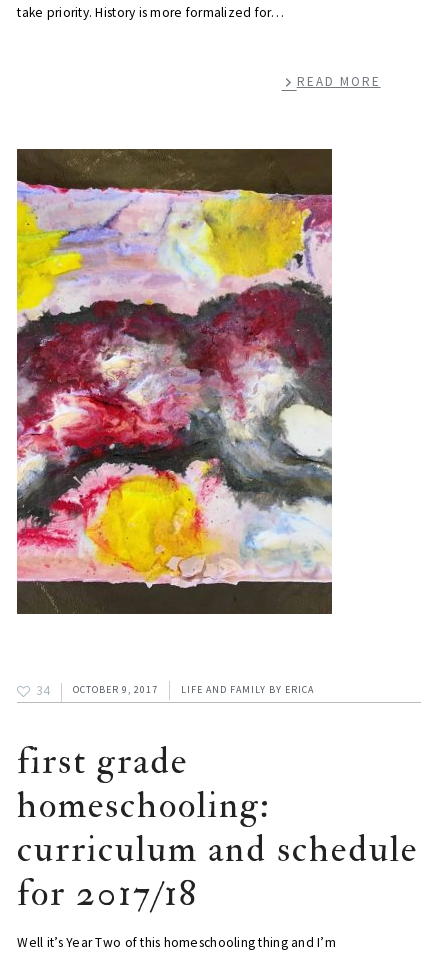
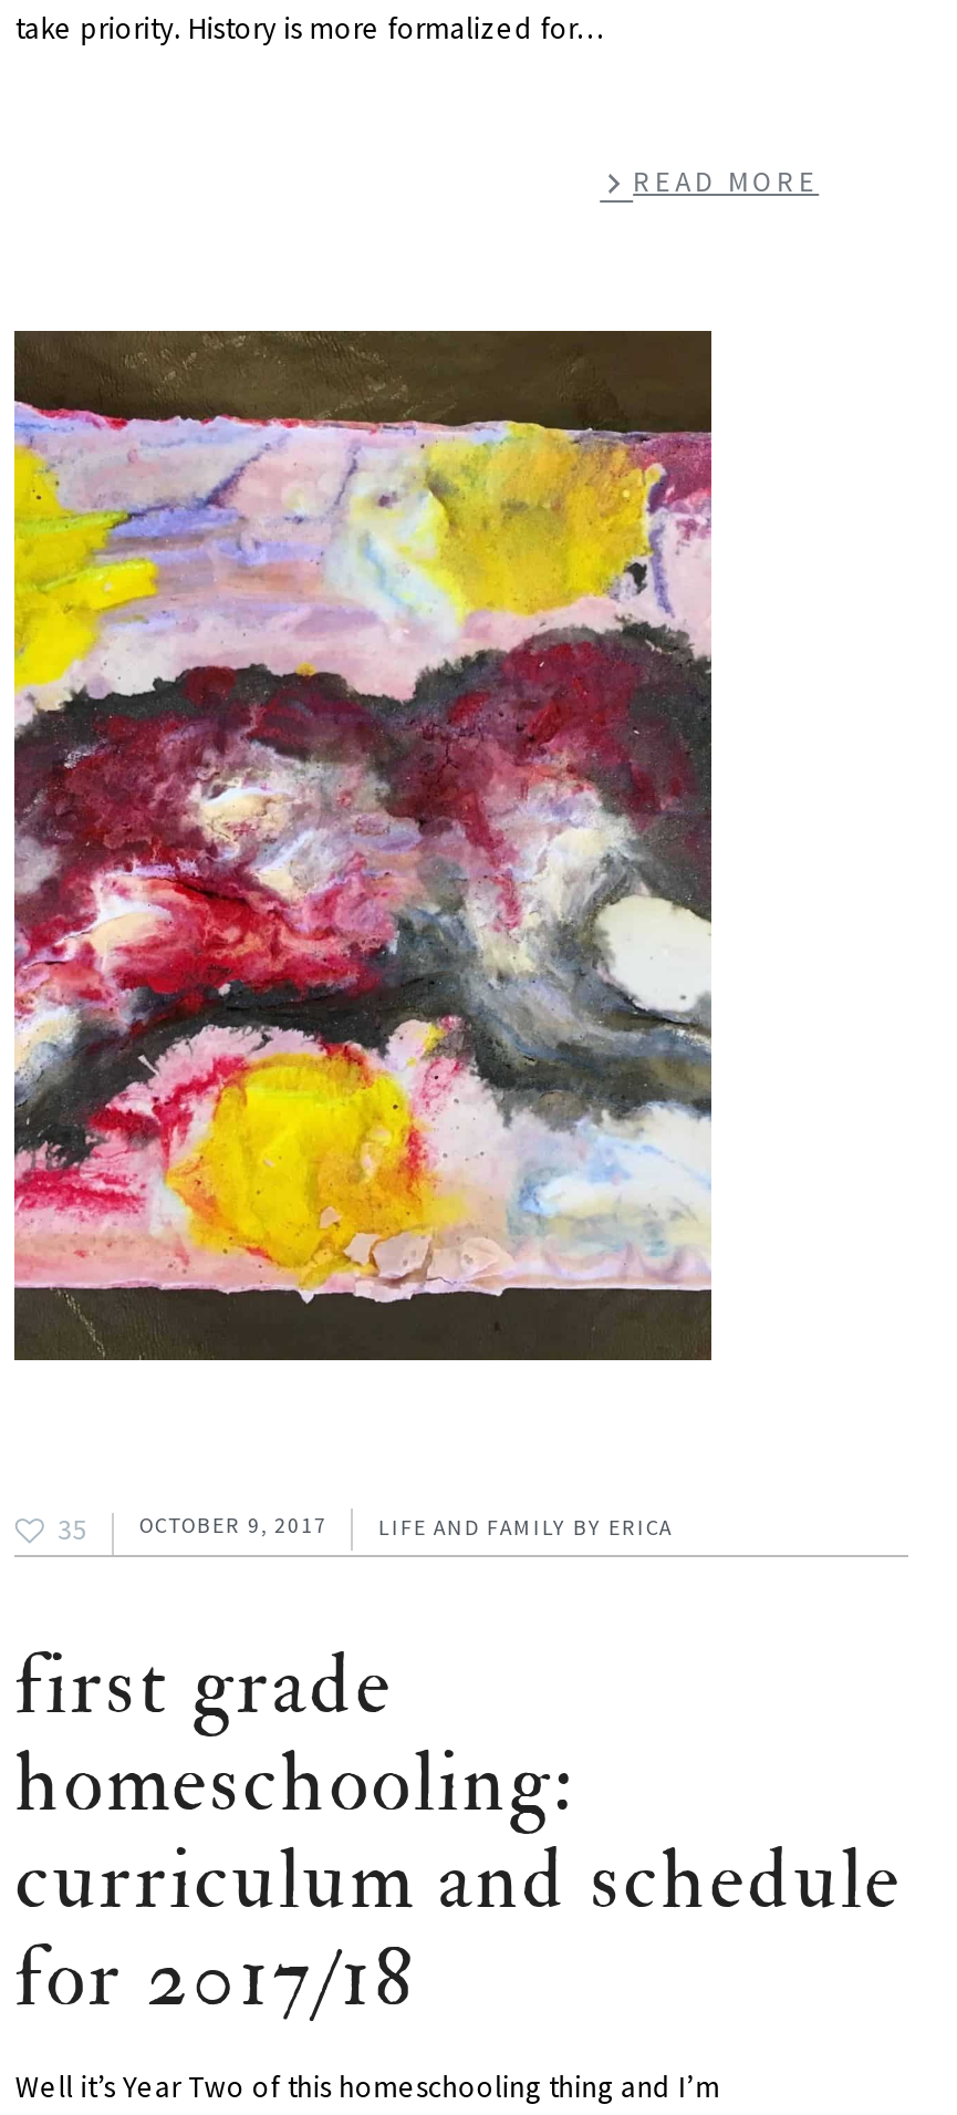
- 34 OCTOBER 9, 2017 LIFE AND FAMILY BY ERICA
+ 35 OCTOBER 9, 2017 LIFE AND FAMILY BY ERICA
